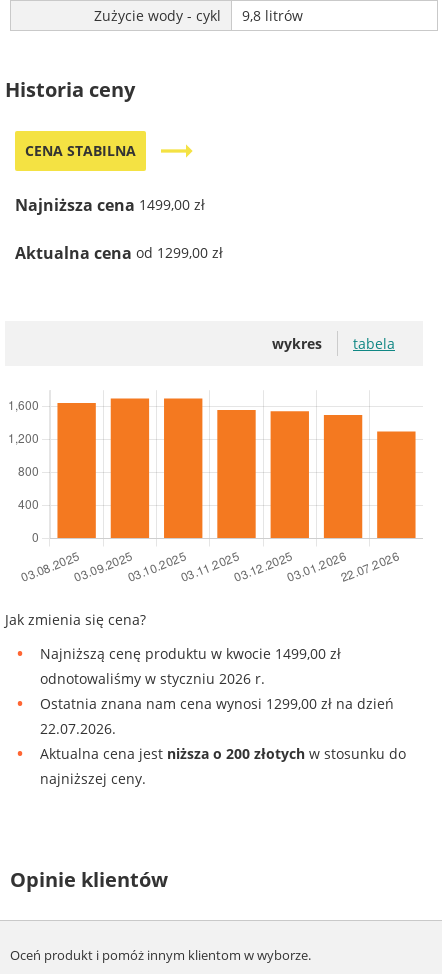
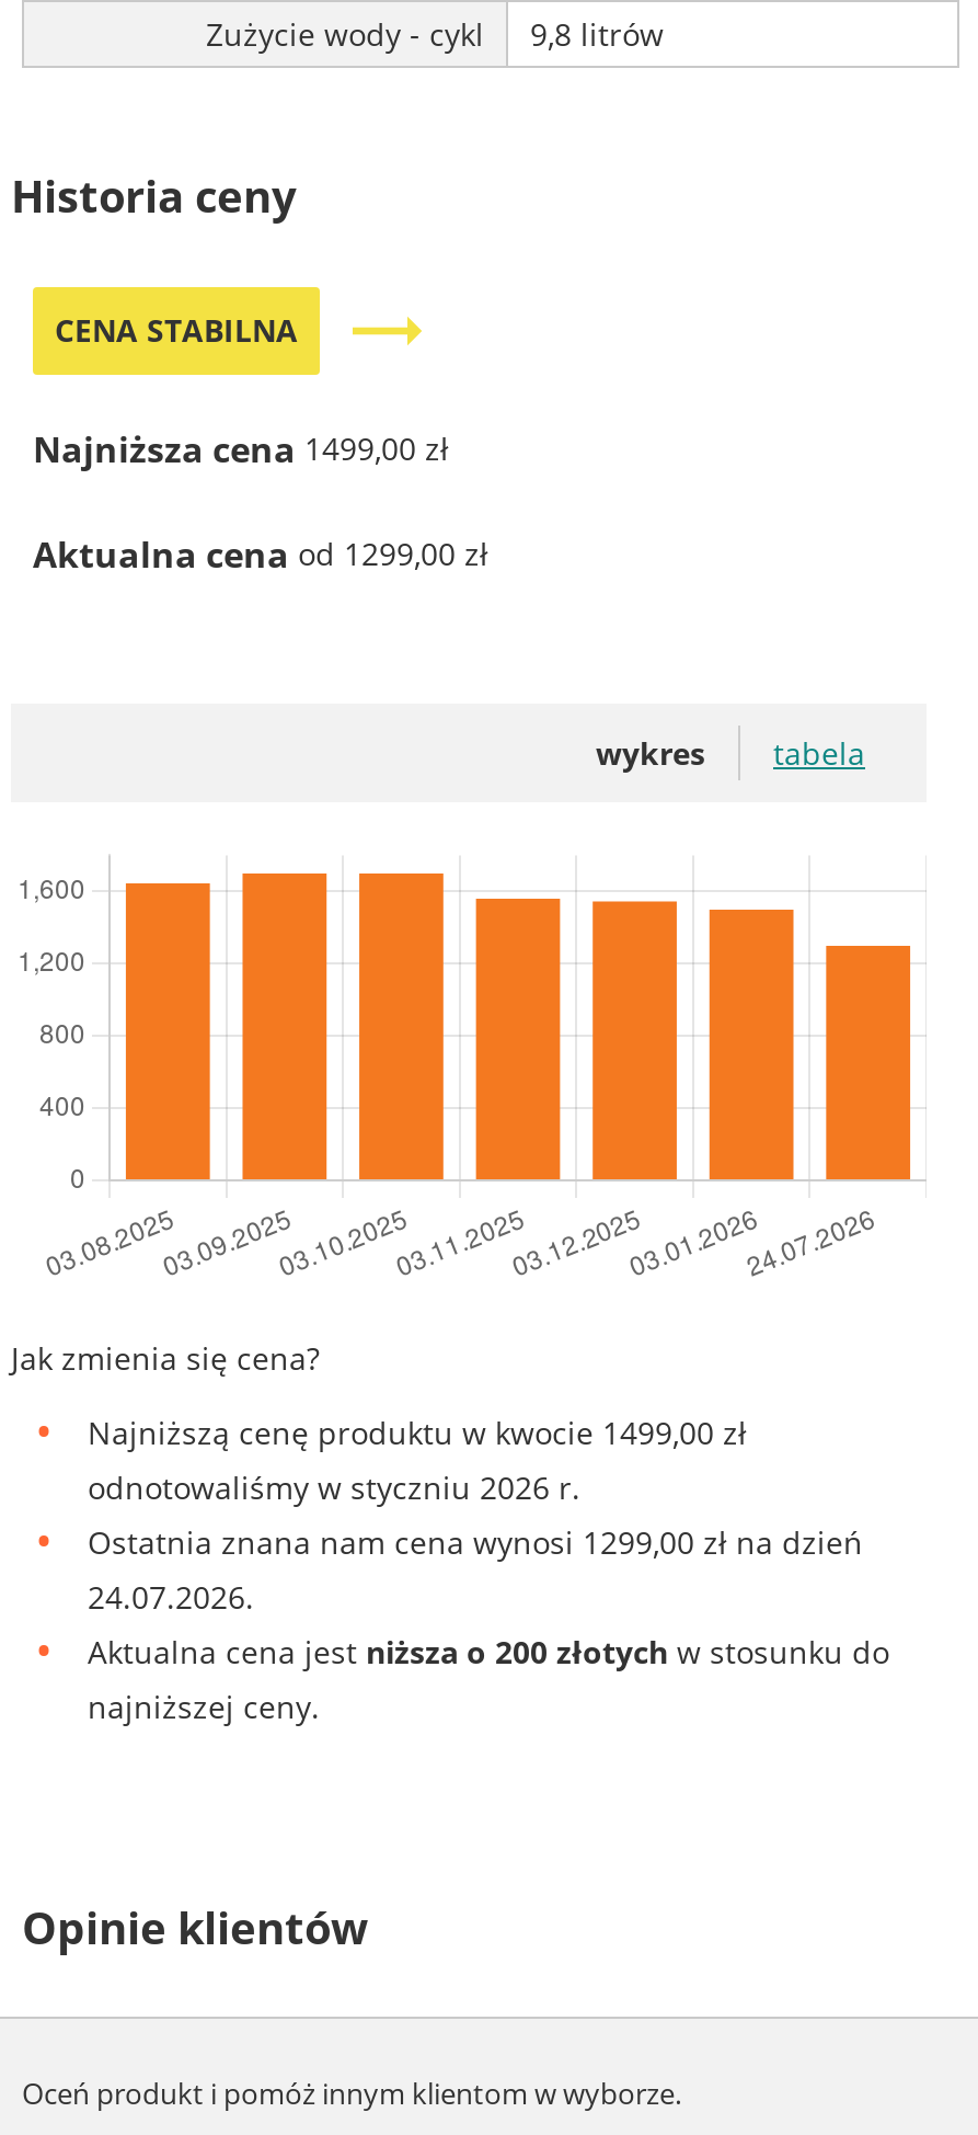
- 22.07.2026.
+ 24.07.2026.
